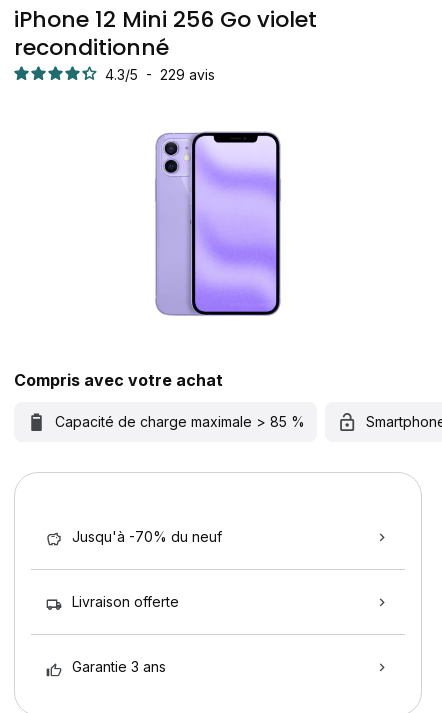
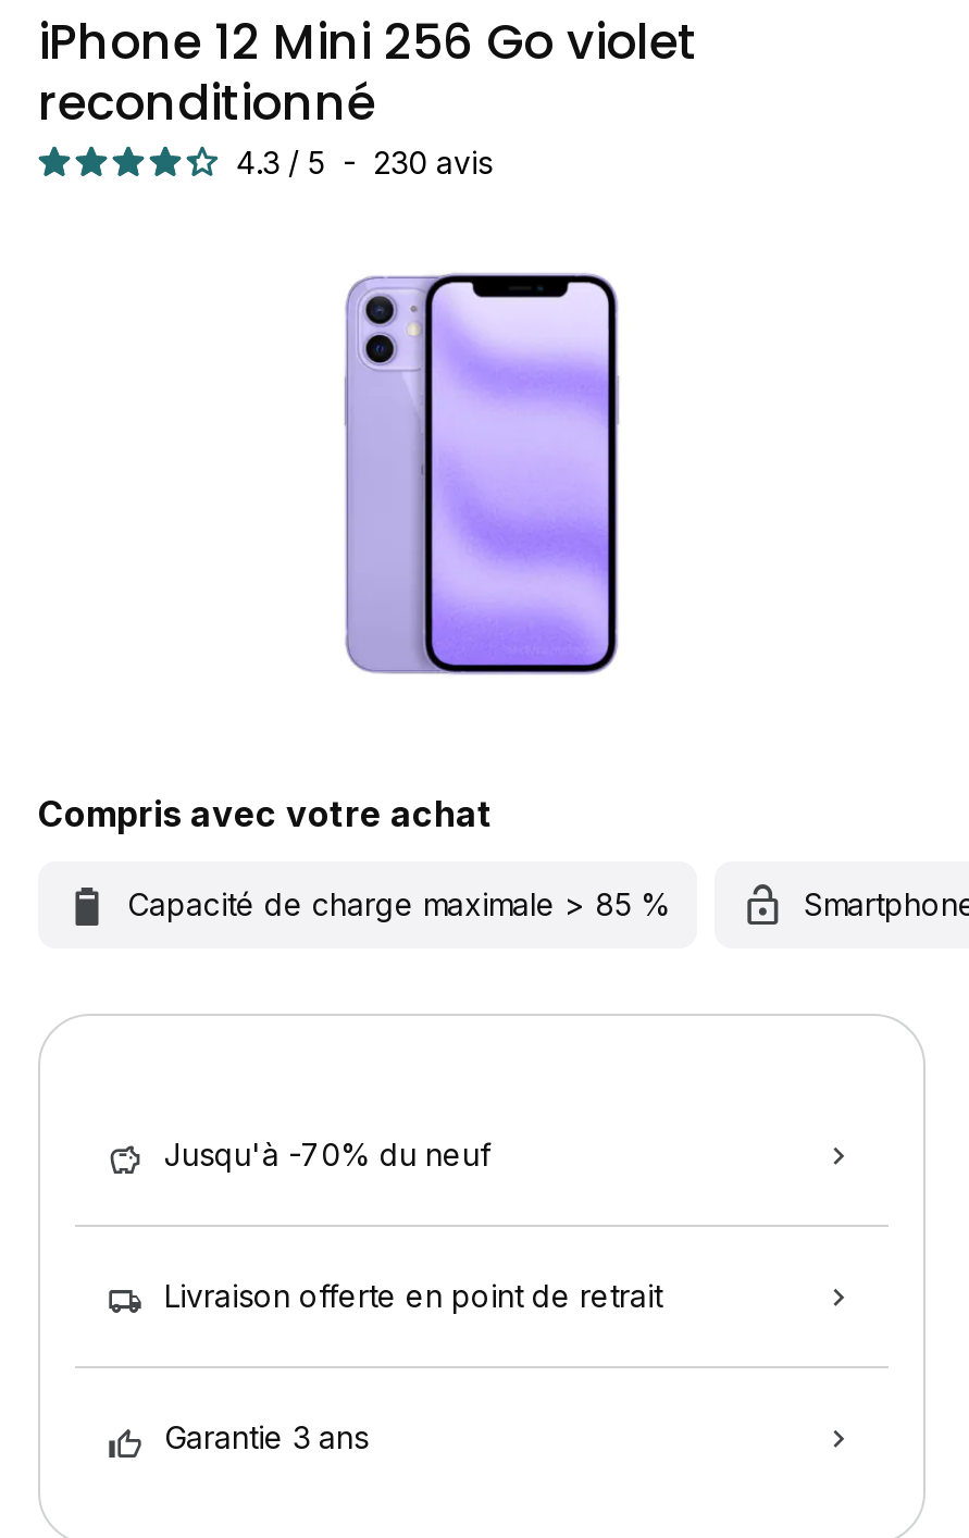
- 4.3/5 - 229 avis
+ 4.3 / 5 - 230 avis

- Livraison offerte
+ Livraison offerte en point de retrait
